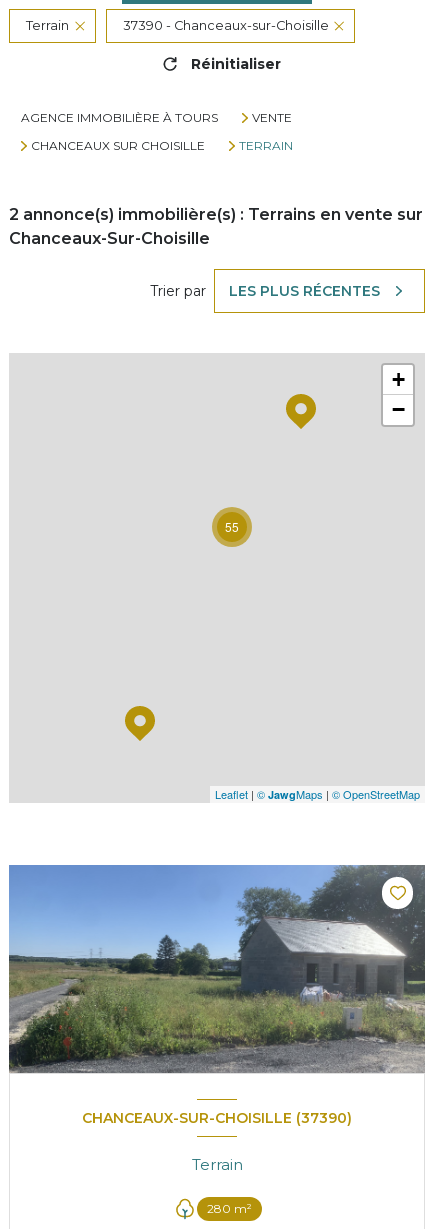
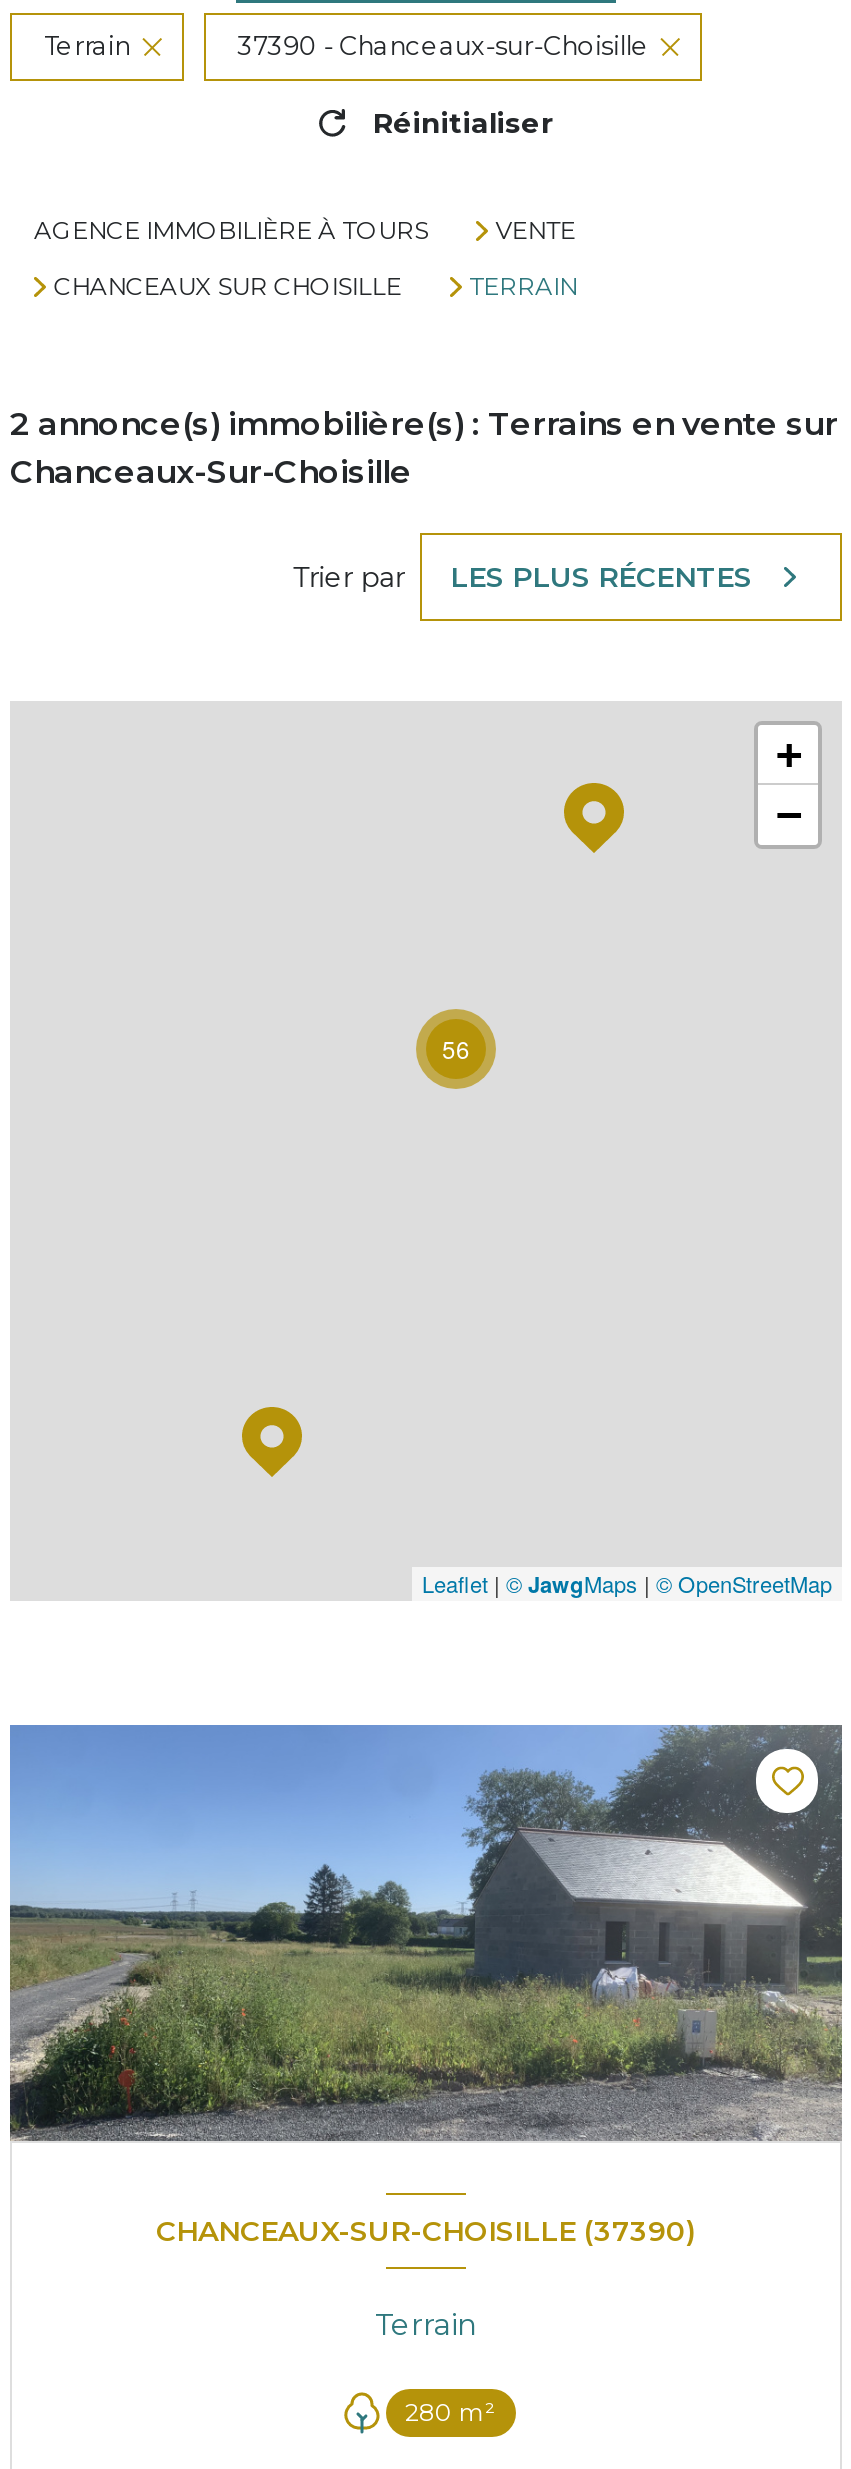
- 55
+ 56
